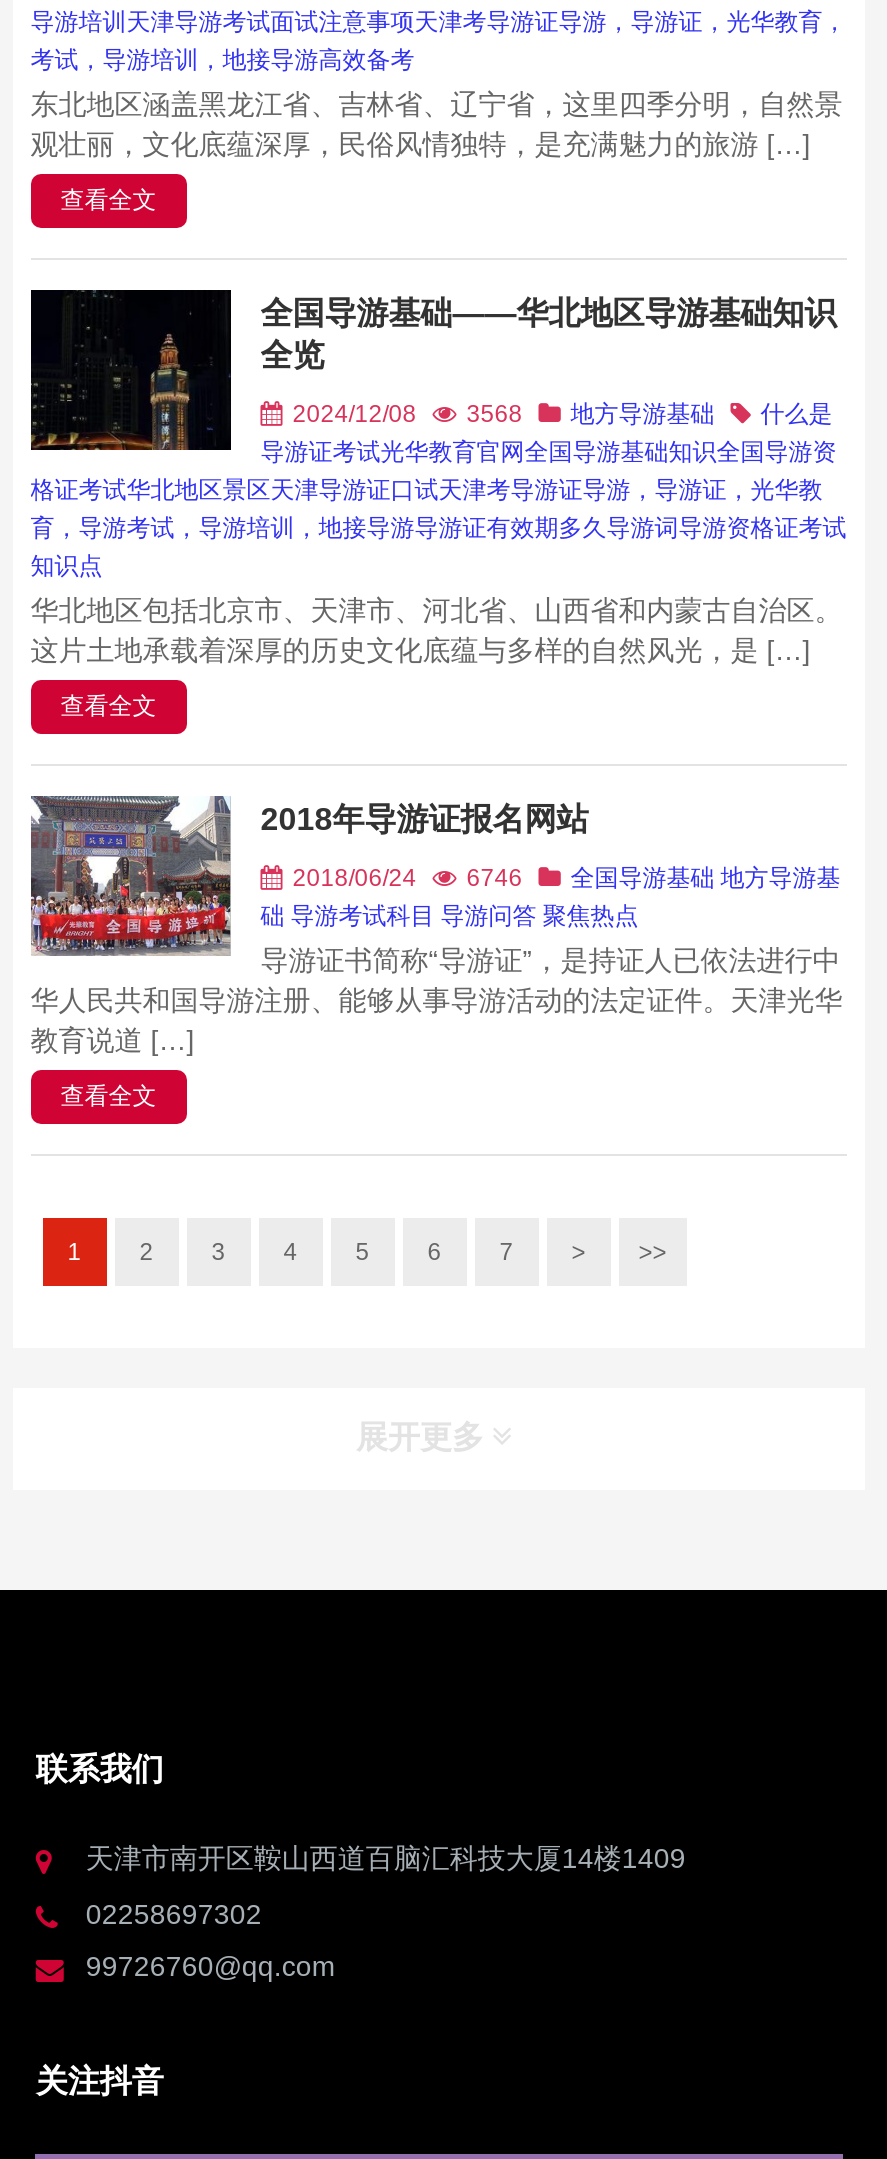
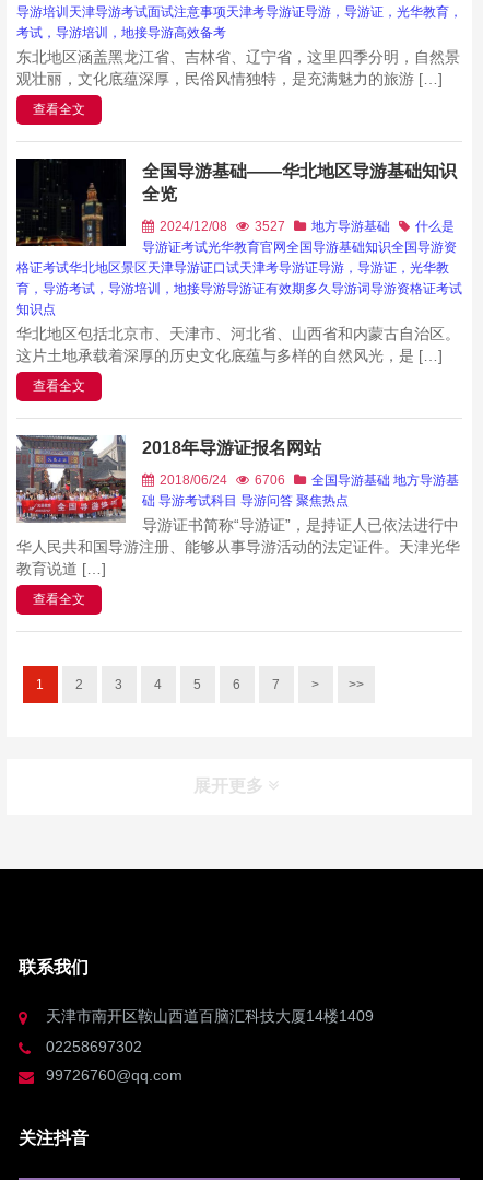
- 2024/12/08 3568 地方导游基础 什么是
+ 2024/12/08 3527 地方导游基础 什么是

- 2018/06/24 6746 全国导游基础 地方导游基
+ 2018/06/24 6706 全国导游基础 地方导游基
